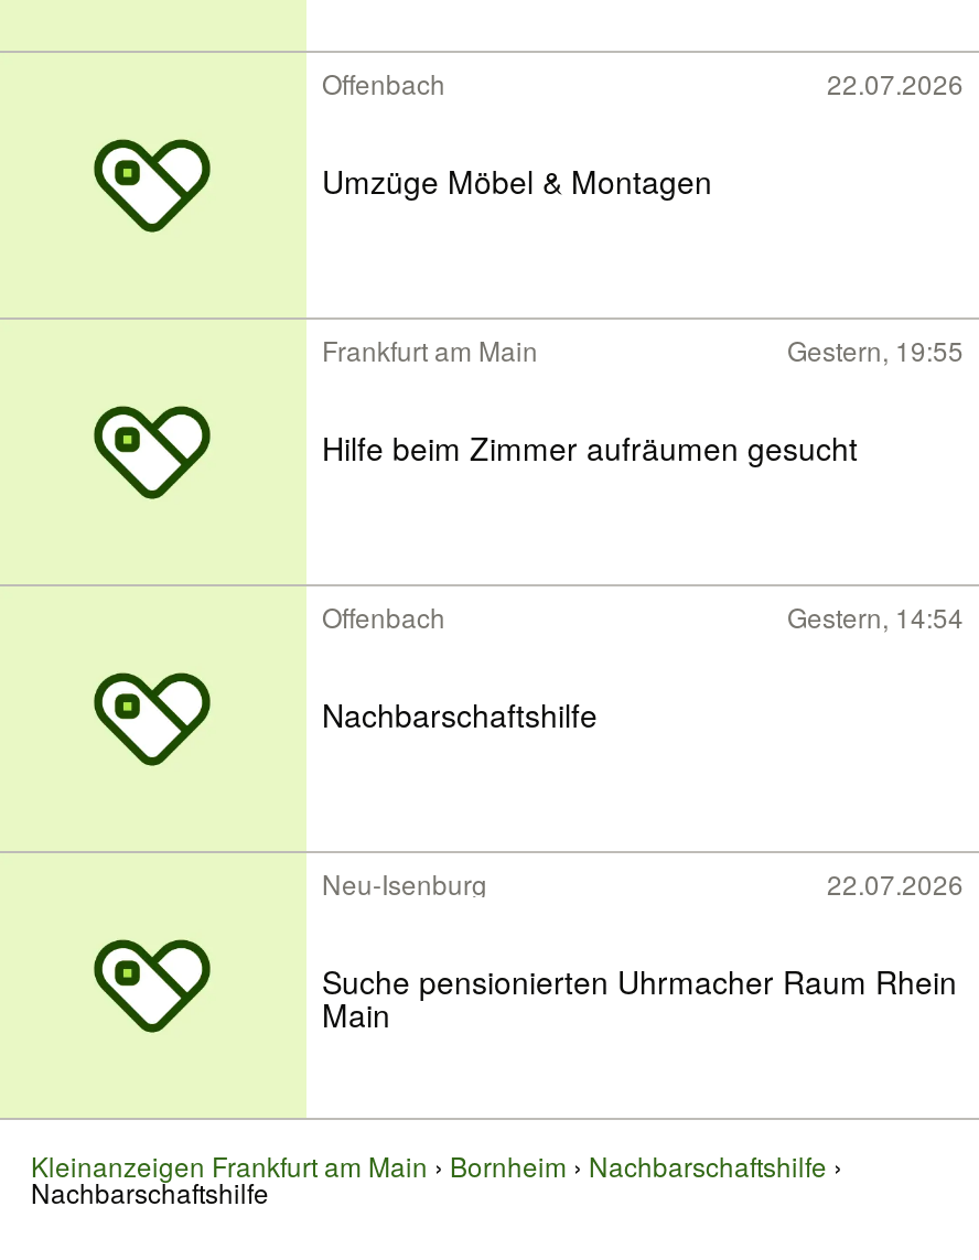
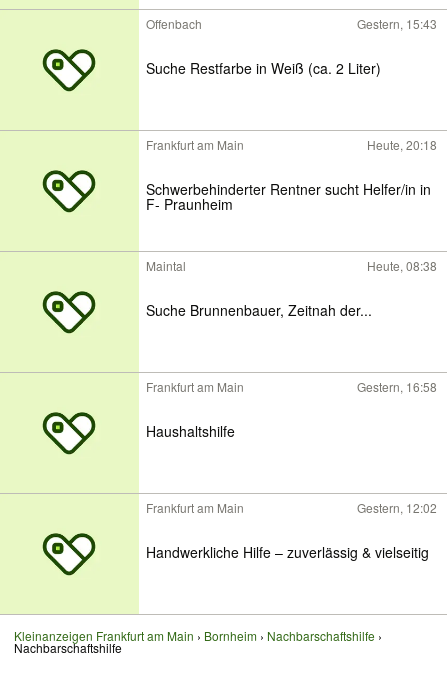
- 22.07.2026
+ Gestern, 15:43

- Umzüge Möbel & Montagen
+ Suche Restfarbe in Weiß (ca. 2 Liter)

- Gestern, 19:55
- Hilfe beim Zimmer aufräumen gesucht
+ Heute, 20:18
+ Schwerbehinderter Rentner sucht Helfer/in in
+ F- Praunheim
+ Maintal
+ Heute, 08:38
+ Suche Brunnenbauer, Zeitnah der...

- Offenbach
- Gestern, 14:54
- Nachbarschaftshilfe
+ Frankfurt am Main
+ Gestern, 16:58
+ Haushaltshilfe

- Neu-Isenburg
- 22.07.2026
- Suche pensionierten Uhrmacher Raum Rhein
- Main
+ Frankfurt am Main
+ Gestern, 12:02
+ Handwerkliche Hilfe – zuverlässig & vielseitig
